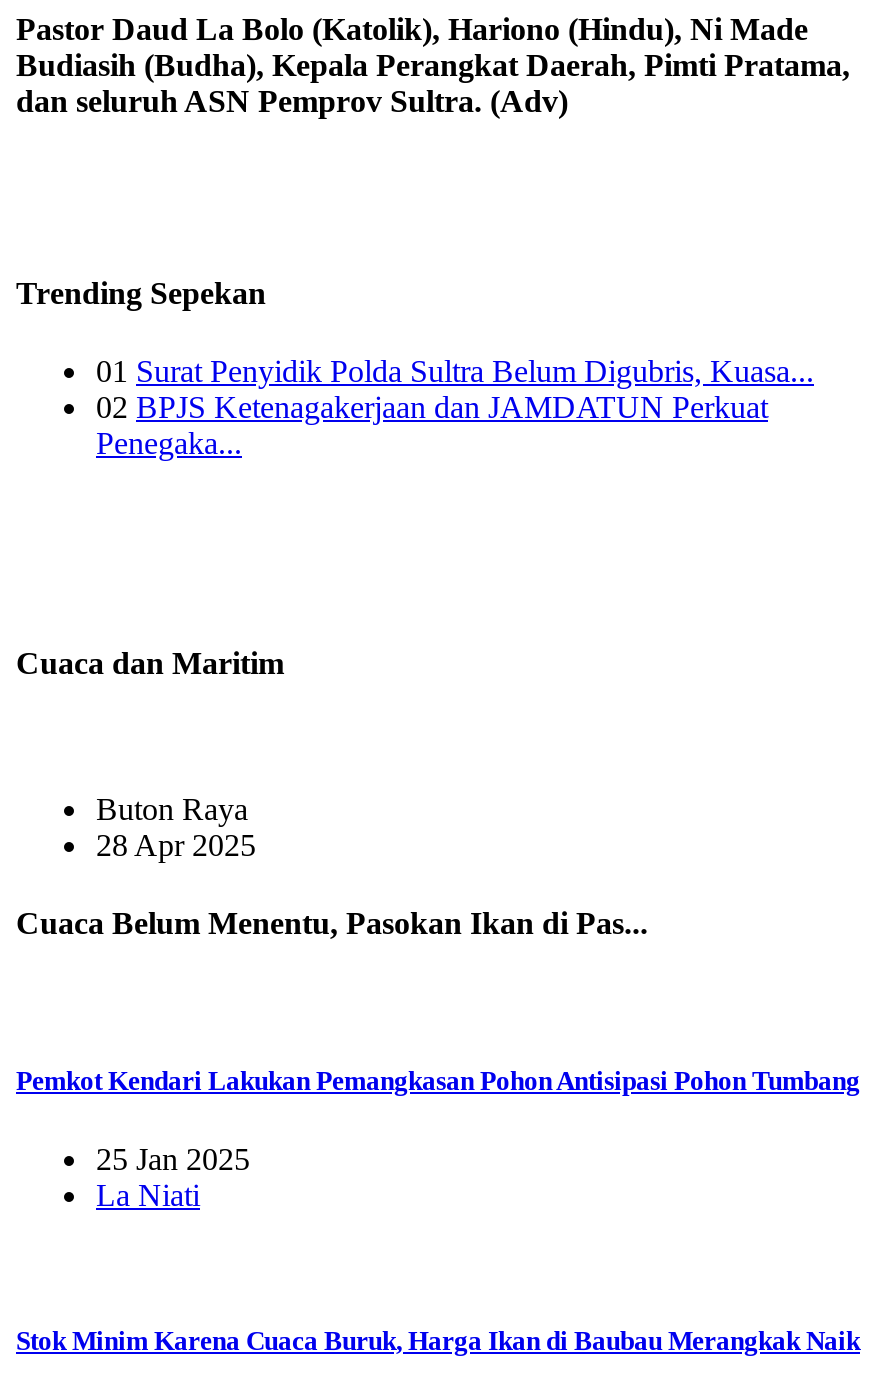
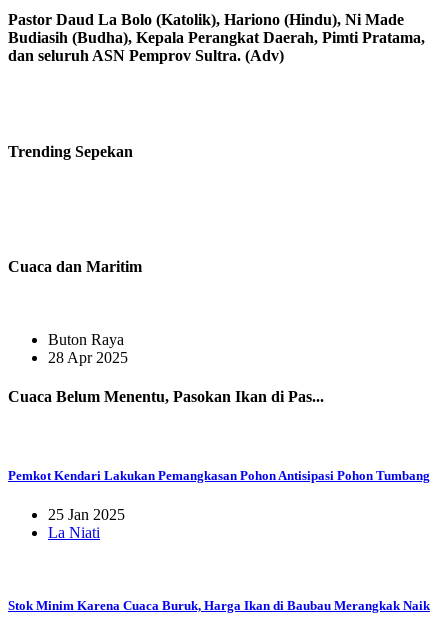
- 01 Surat Penyidik Polda Sultra Belum Digubris, Kuasa...
- 02 BPJS Ketenagakerjaan dan JAMDATUN Perkuat
- Penegaka...
